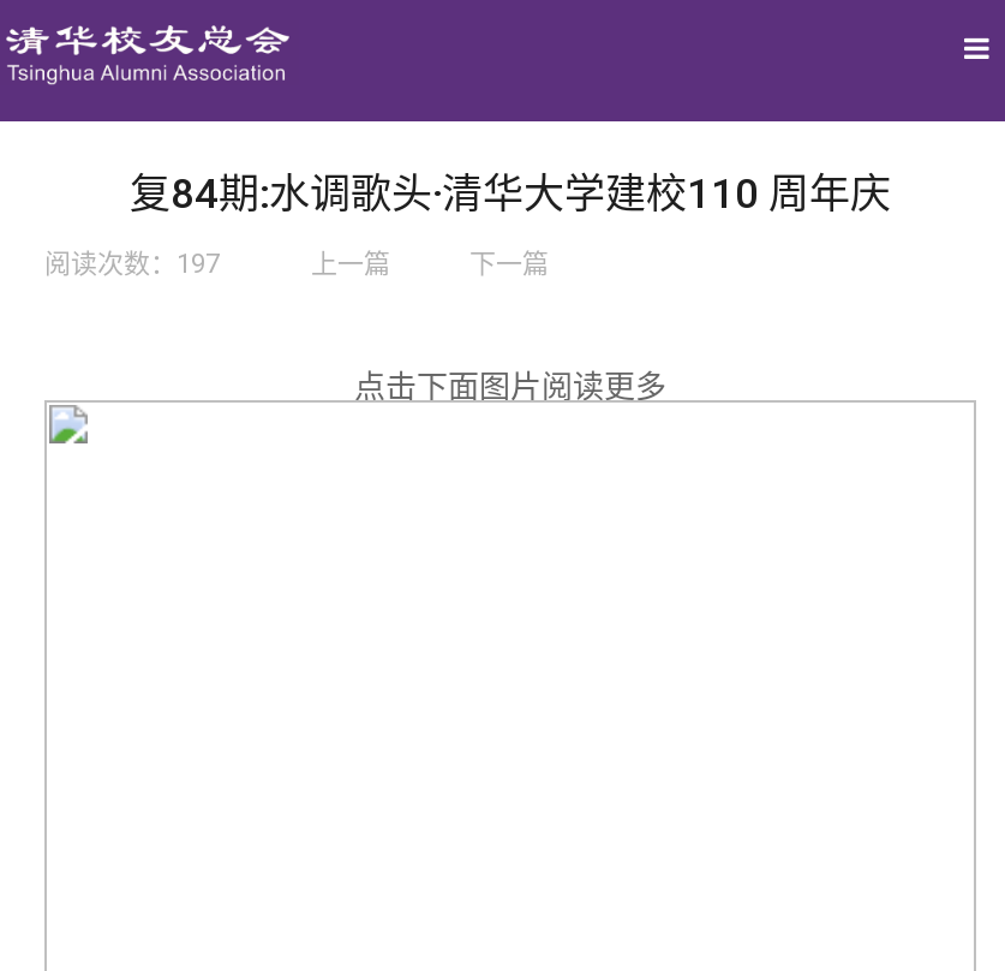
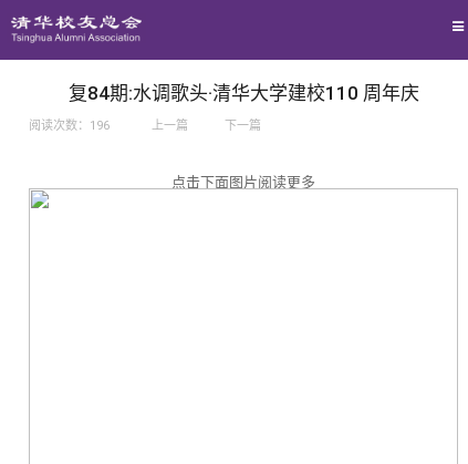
- 阅读次数：197
+ 阅读次数：196
